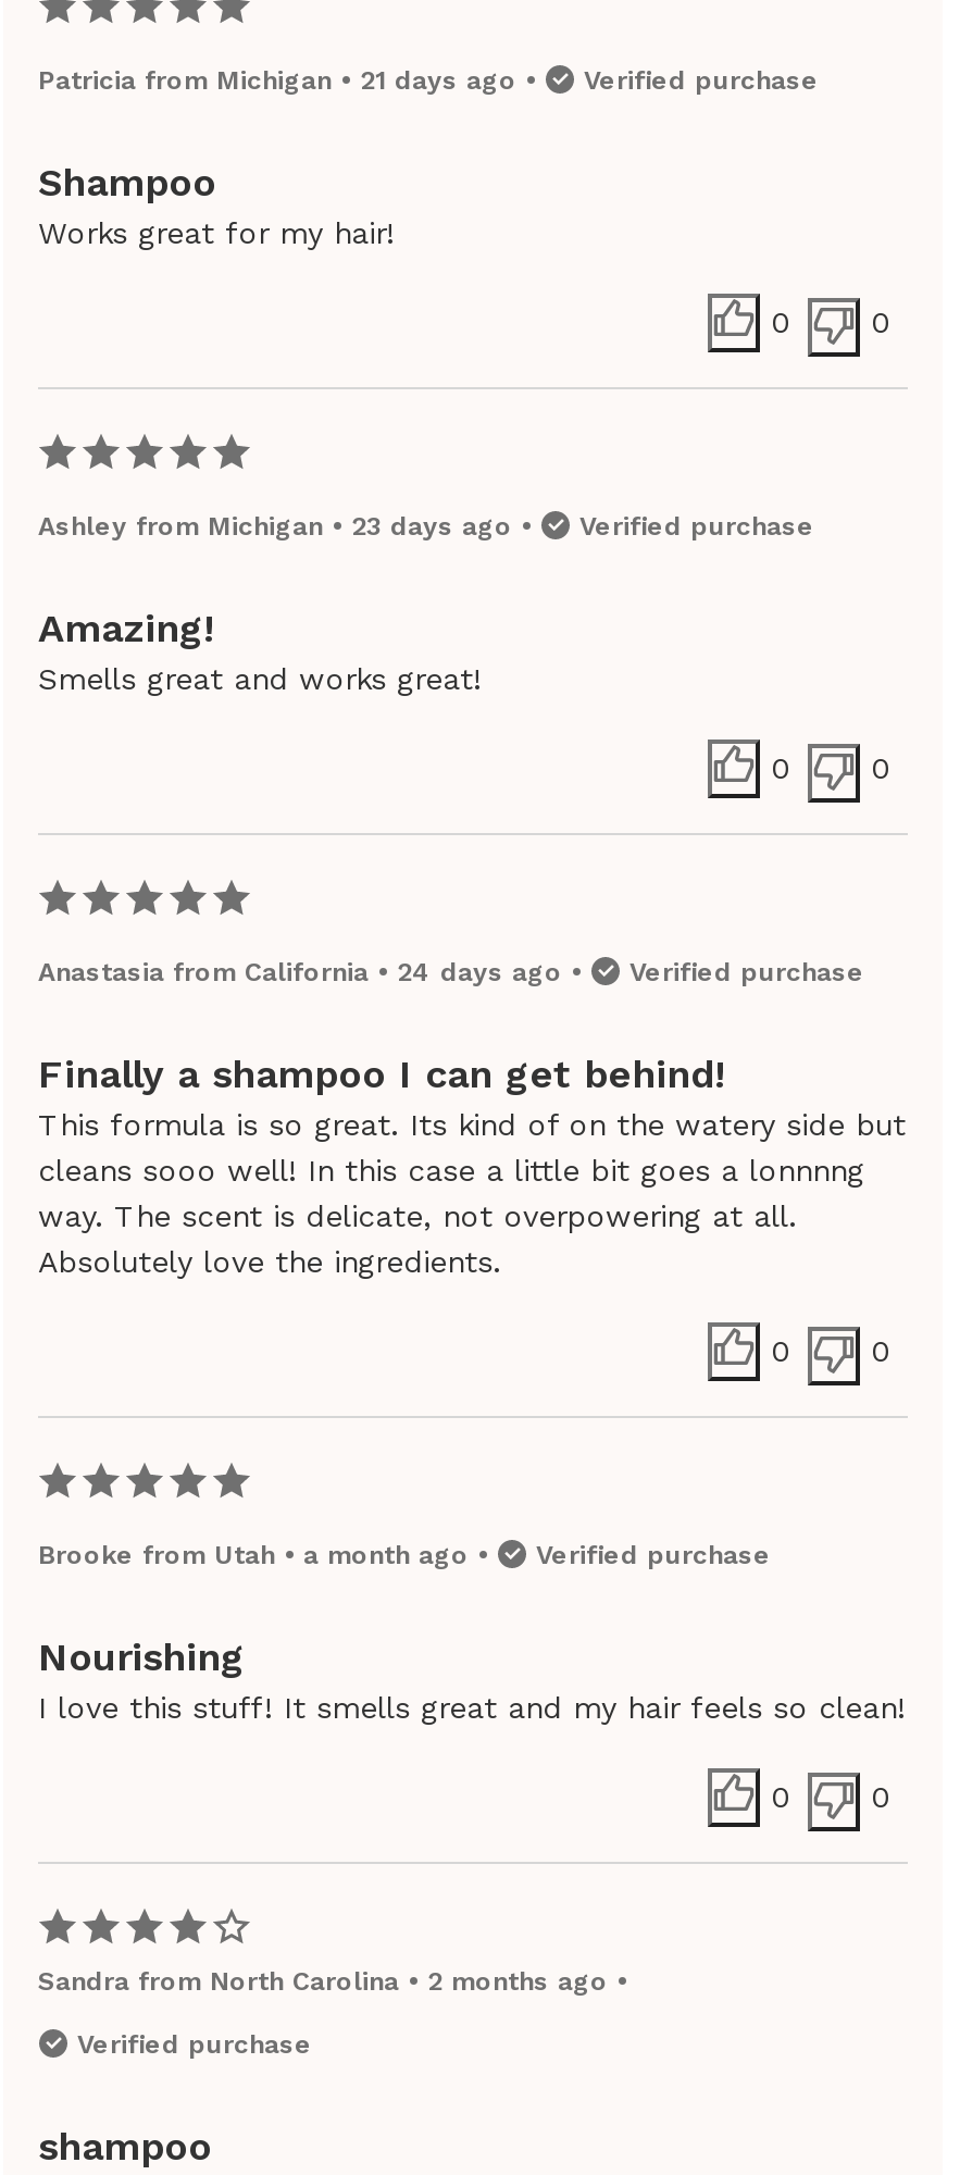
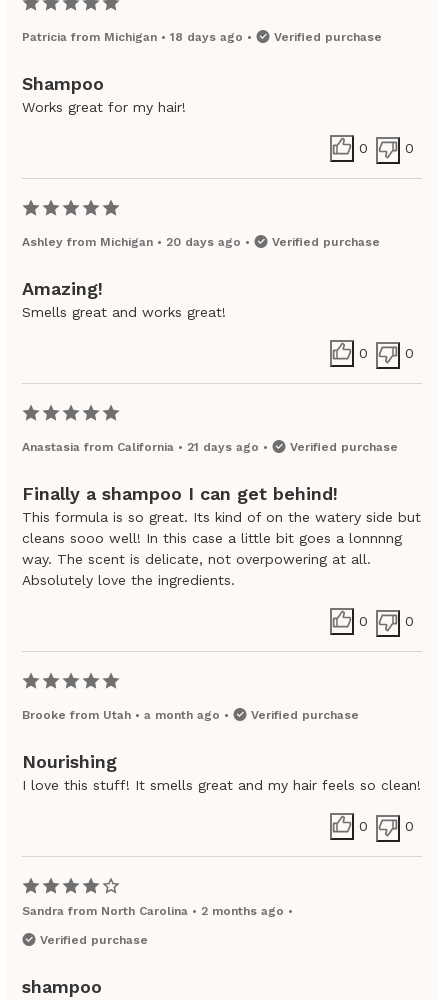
- Patricia from Michigan • 21 days ago •
+ Patricia from Michigan • 18 days ago •

- Ashley from Michigan • 23 days ago •
+ Ashley from Michigan • 20 days ago •

- Anastasia from California • 24 days ago •
+ Anastasia from California • 21 days ago •
